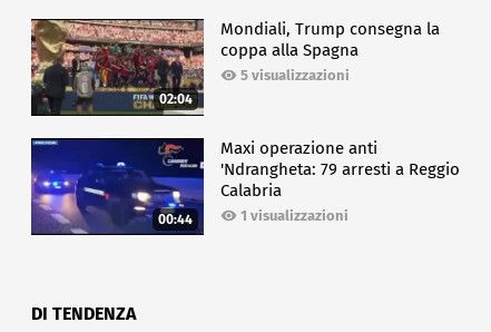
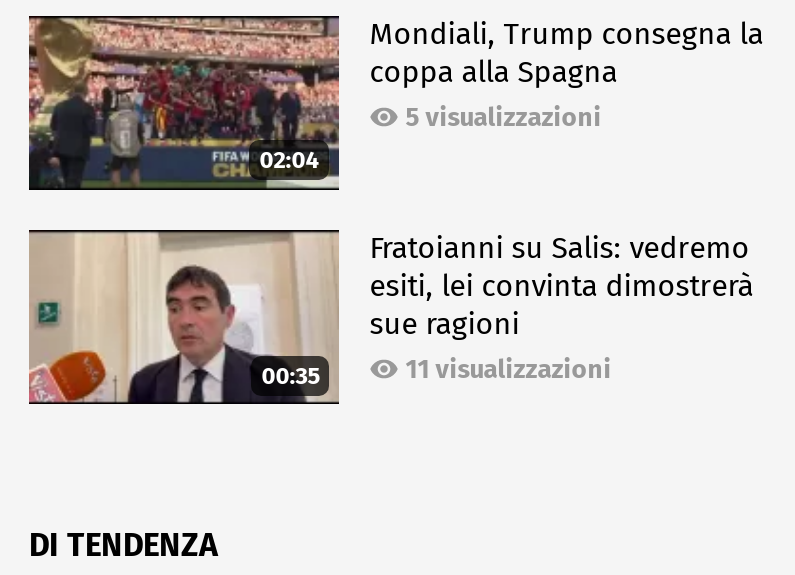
- [image]
- 00:44
+ [image]
+ 00:35

- Maxi operazione anti
- 'Ndrangheta: 79 arresti a Reggio
- Calabria
- 1 visualizzazioni
+ Fratoianni su Salis: vedremo
+ esiti, lei convinta dimostrerà
+ sue ragioni
+ 11 visualizzazioni
